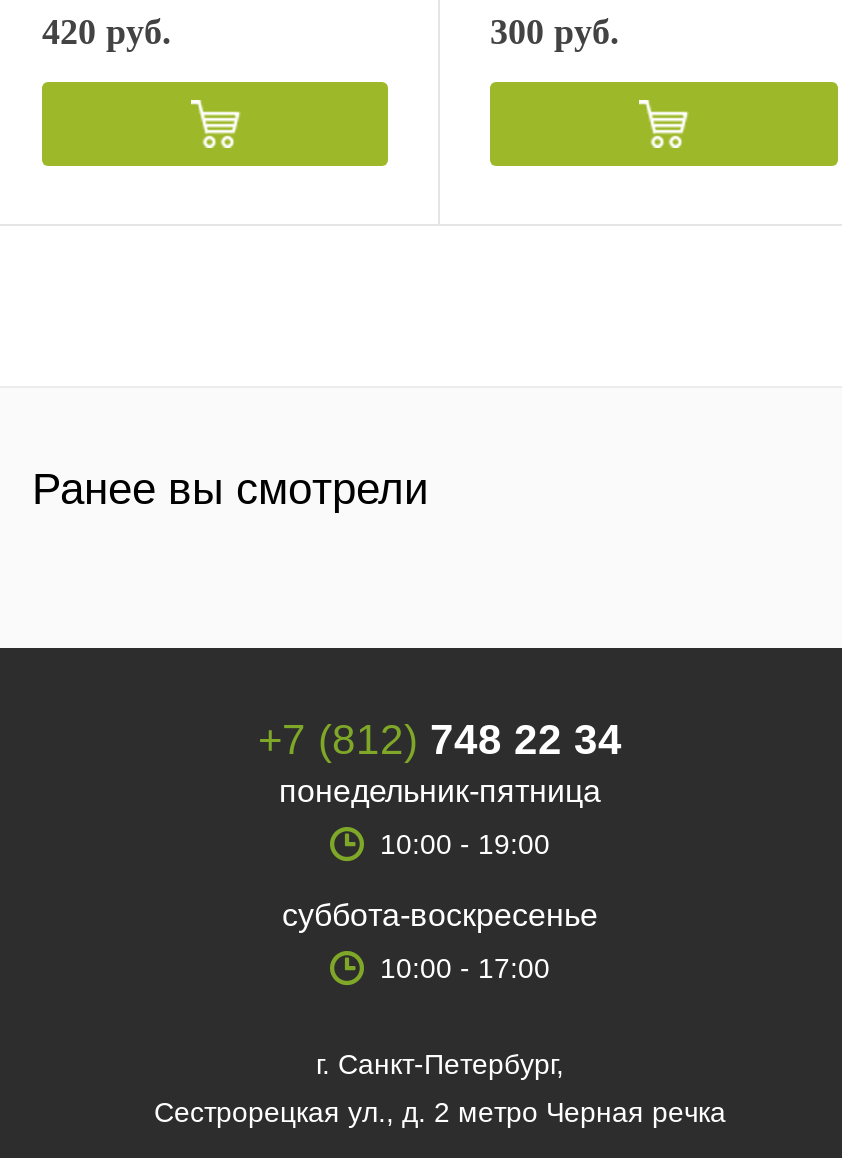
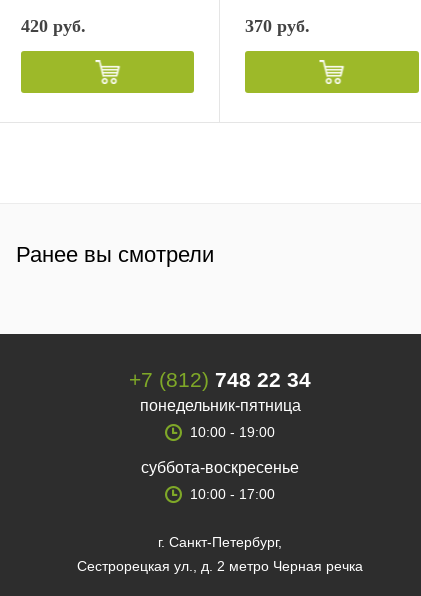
- 300 руб.
+ 370 руб.
